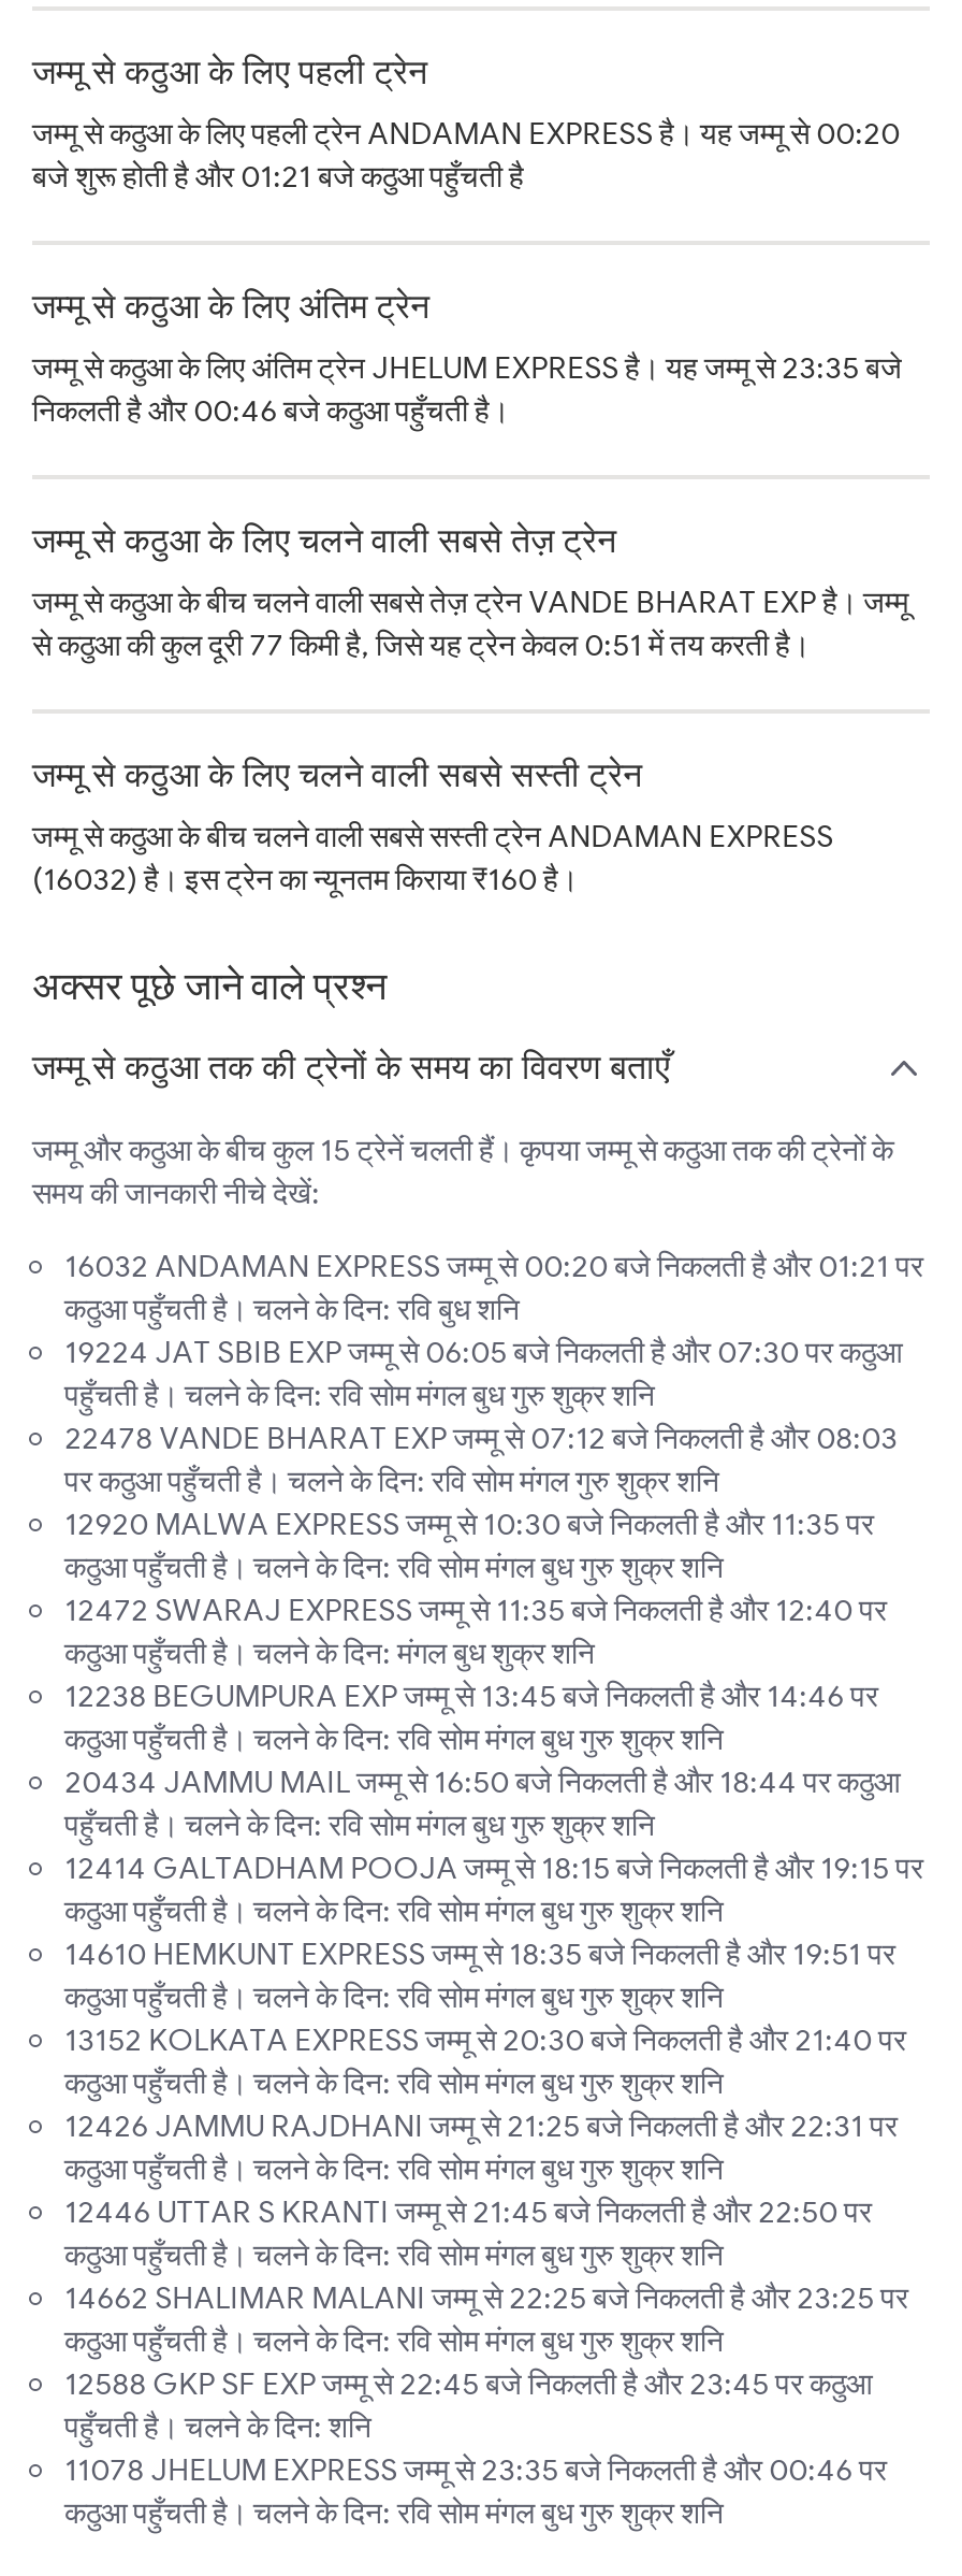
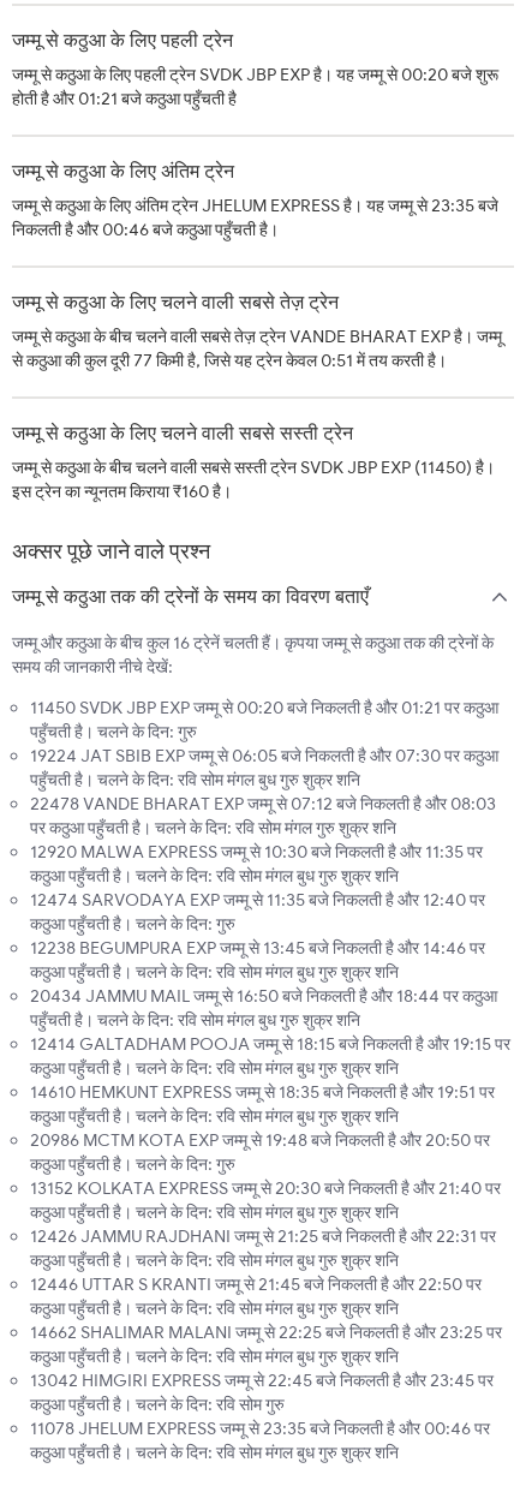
- जम्मू से कठुआ के लिए पहली ट्रेन ANDAMAN EXPRESS है। यह जम्मू से 00:20
- बजे शुरू होती है और 01:21 बजे कठुआ पहुँचती है
+ जम्मू से कठुआ के लिए पहली ट्रेन SVDK JBP EXP है। यह जम्मू से 00:20 बजे शुरू
+ होती है और 01:21 बजे कठुआ पहुँचती है

- जम्मू से कठुआ के बीच चलने वाली सबसे सस्ती ट्रेन ANDAMAN EXPRESS
- (16032) है। इस ट्रेन का न्यूनतम किराया ₹160 है।
+ जम्मू से कठुआ के बीच चलने वाली सबसे सस्ती ट्रेन SVDK JBP EXP (11450) है।
+ इस ट्रेन का न्यूनतम किराया ₹160 है।

- जम्मू और कठुआ के बीच कुल 15 ट्रेनें चलती हैं। कृपया जम्मू से कठुआ तक की ट्रेनों के
+ जम्मू और कठुआ के बीच कुल 16 ट्रेनें चलती हैं। कृपया जम्मू से कठुआ तक की ट्रेनों के

- 16032 ANDAMAN EXPRESS जम्मू से 00:20 बजे निकलती है और 01:21 पर
- कठुआ पहुँचती है। चलने के दिन: रवि बुध शनि
+ 11450 SVDK JBP EXP जम्मू से 00:20 बजे निकलती है और 01:21 पर कठुआ
+ पहुँचती है। चलने के दिन: गुरु

- 12472 SWARAJ EXPRESS जम्मू से 11:35 बजे निकलती है और 12:40 पर
- कठुआ पहुँचती है। चलने के दिन: मंगल बुध शुक्र शनि
+ 12474 SARVODAYA EXP जम्मू से 11:35 बजे निकलती है और 12:40 पर
+ कठुआ पहुँचती है। चलने के दिन: गुरु

+ 20986 MCTM KOTA EXP जम्मू से 19:48 बजे निकलती है और 20:50 पर
+ कठुआ पहुँचती है। चलने के दिन: गुरु

- 12588 GKP SF EXP जम्मू से 22:45 बजे निकलती है और 23:45 पर कठुआ
- पहुँचती है। चलने के दिन: शनि
+ 13042 HIMGIRI EXPRESS जम्मू से 22:45 बजे निकलती है और 23:45 पर
+ कठुआ पहुँचती है। चलने के दिन: रवि सोम गुरु
